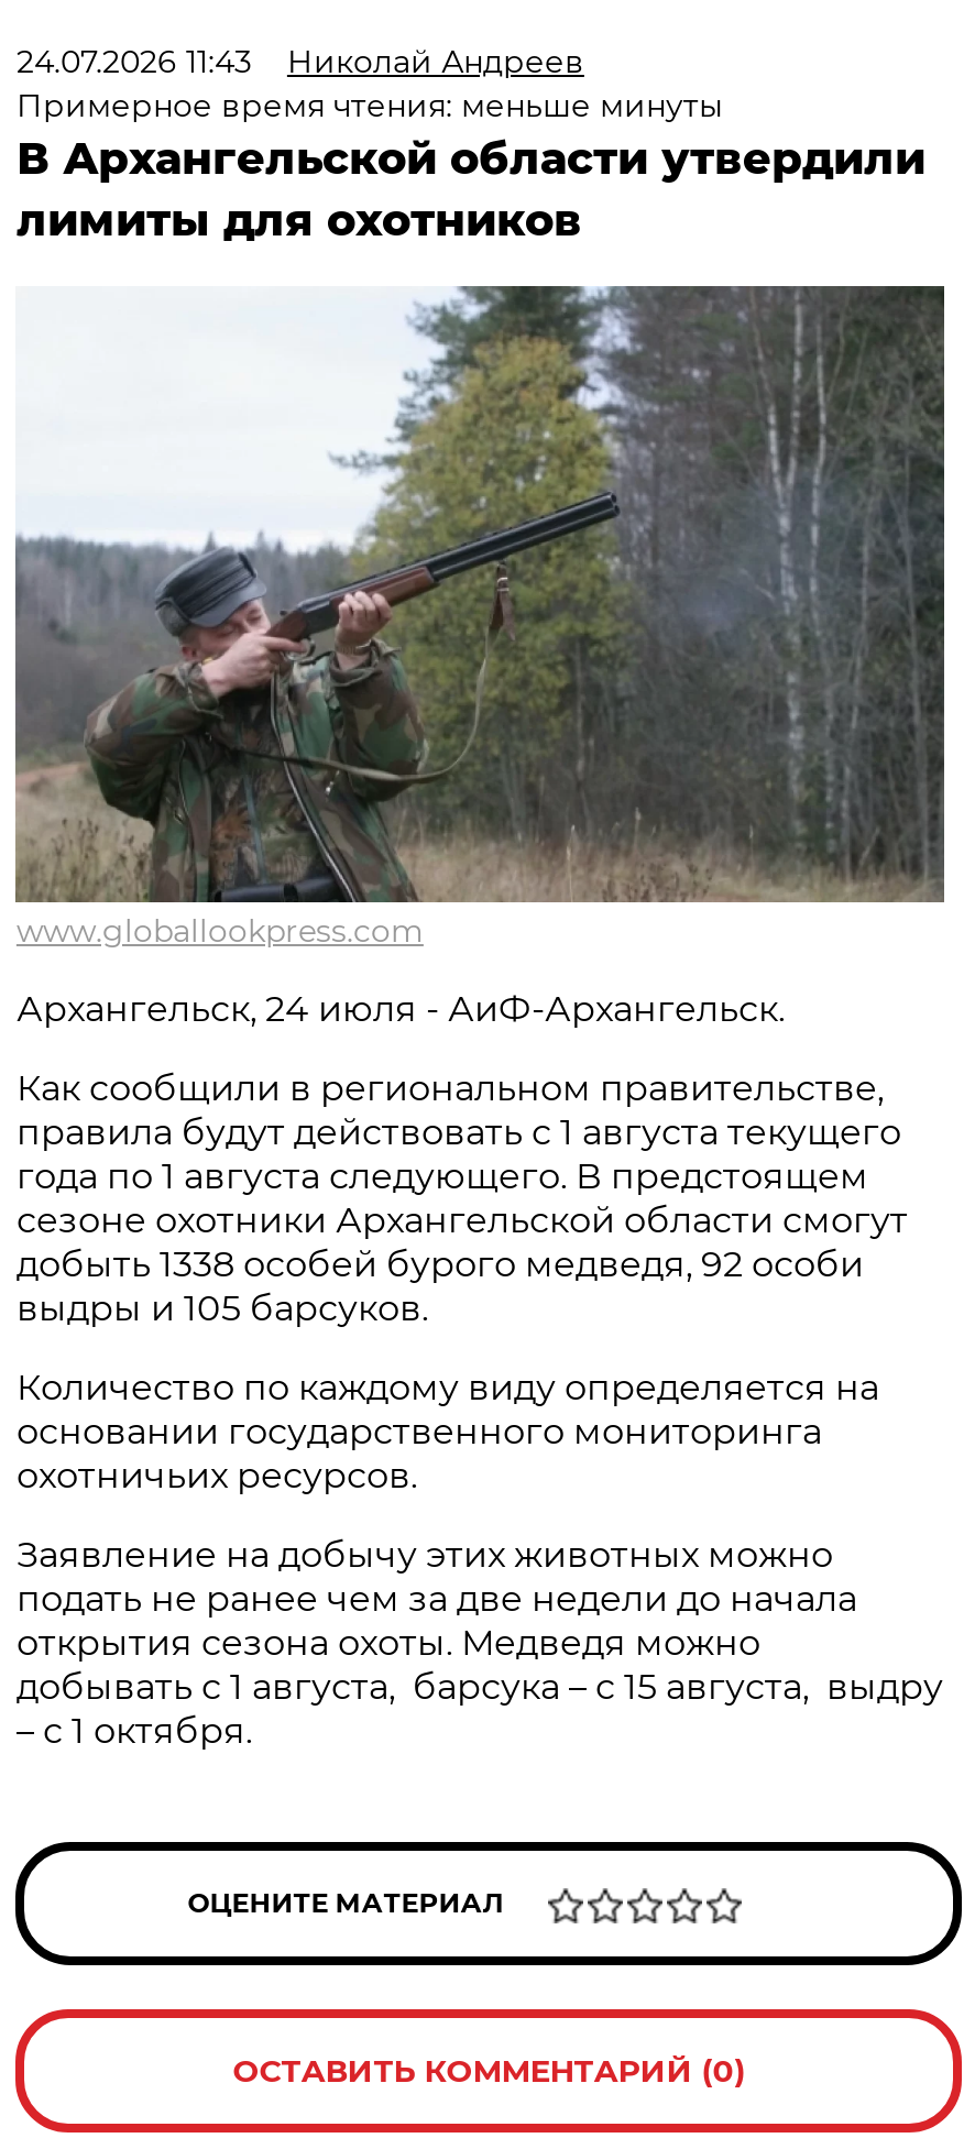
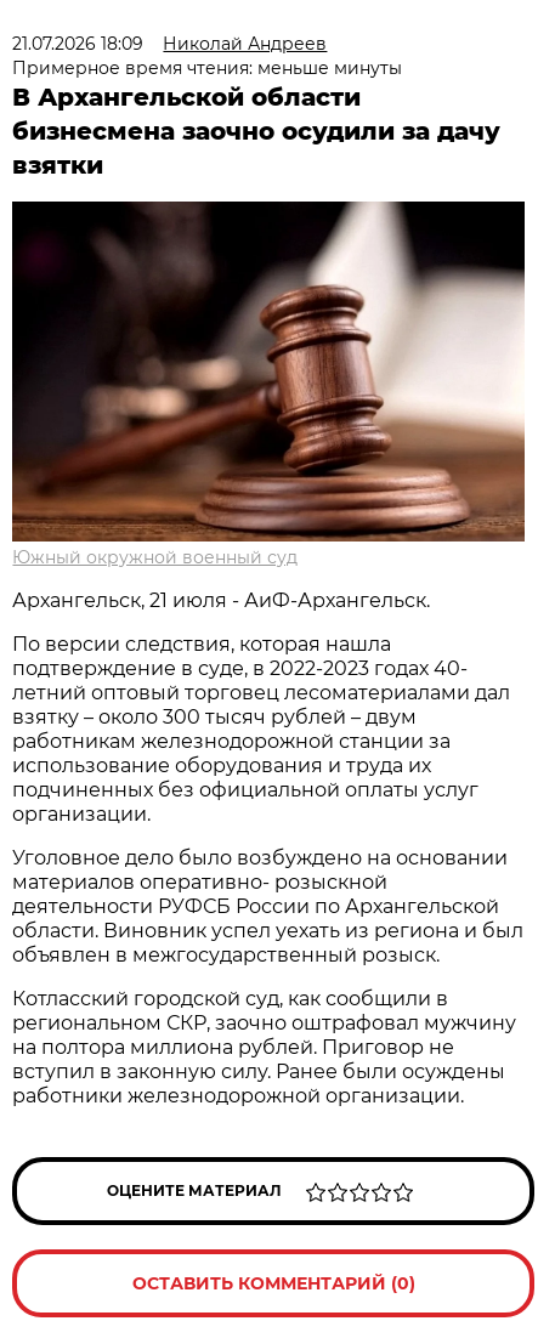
- 24.07.2026 11:43 Николай Андреев
+ 21.07.2026 18:09 Николай Андреев

- В Архангельской области утвердили
- лимиты для охотников
+ В Архангельской области
+ бизнесмена заочно осудили за дачу
+ взятки

- [image]
- www.globallookpress.com
+ [image]
+ Южный окружной военный суд

- Архангельск, 24 июля - АиФ-Архангельск.
+ Архангельск, 21 июля - АиФ-Архангельск.

- Как сообщили в региональном правительстве,
- правила будут действовать с 1 августа текущего
- года по 1 августа следующего. В предстоящем
- сезоне охотники Архангельской области смогут
- добыть 1338 особей бурого медведя, 92 особи
- выдры и 105 барсуков.
+ По версии следствия, которая нашла
+ подтверждение в суде, в 2022-2023 годах 40-
+ летний оптовый торговец лесоматериалами дал
+ взятку – около 300 тысяч рублей – двум
+ работникам железнодорожной станции за
+ использование оборудования и труда их
+ подчиненных без официальной оплаты услуг
+ организации.

- Количество по каждому виду определяется на
- основании государственного мониторинга
- охотничьих ресурсов.
+ Уголовное дело было возбуждено на основании
+ материалов оперативно- розыскной
+ деятельности РУФСБ России по Архангельской
+ области. Виновник успел уехать из региона и был
+ объявлен в межгосударственный розыск.

- Заявление на добычу этих животных можно
- подать не ранее чем за две недели до начала
- открытия сезона охоты. Медведя можно
- добывать с 1 августа, барсука – с 15 августа, выдру
- – с 1 октября.
+ Котласский городской суд, как сообщили в
+ региональном СКР, заочно оштрафовал мужчину
+ на полтора миллиона рублей. Приговор не
+ вступил в законную силу. Ранее были осуждены
+ работники железнодорожной организации.
